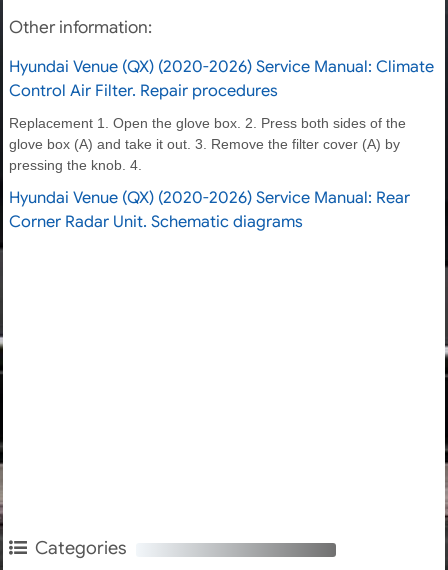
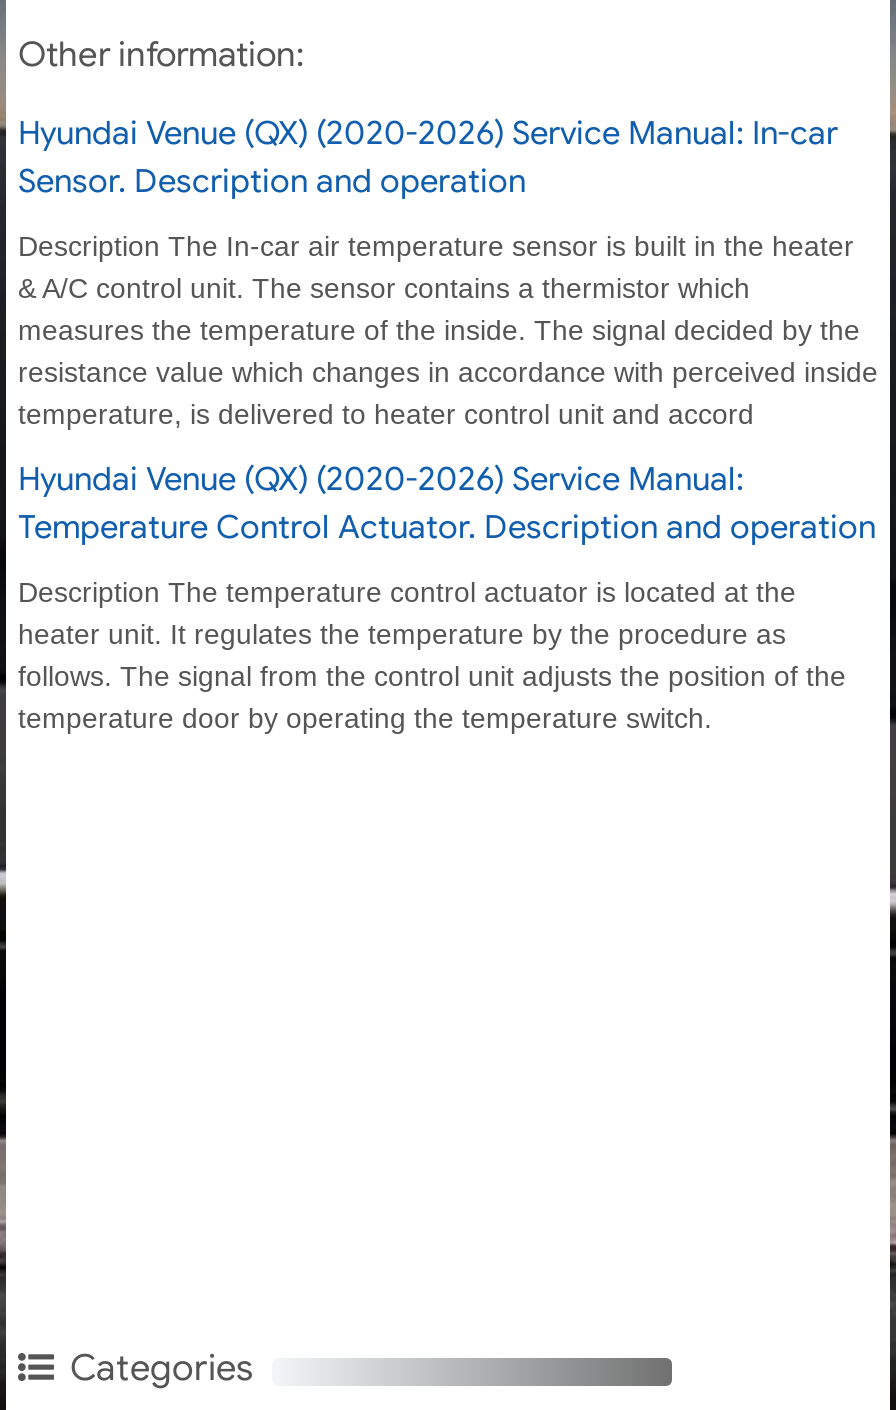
- Hyundai Venue (QX) (2020-2026) Service Manual: Climate
- Control Air Filter. Repair procedures
- Replacement 1. Open the glove box. 2. Press both sides of the
- glove box (A) and take it out. 3. Remove the filter cover (A) by
- pressing the knob. 4.
- Hyundai Venue (QX) (2020-2026) Service Manual: Rear
- Corner Radar Unit. Schematic diagrams
+ Hyundai Venue (QX) (2020-2026) Service Manual: In-car
+ Sensor. Description and operation
+ Description The In-car air temperature sensor is built in the heater
+ & A/C control unit. The sensor contains a thermistor which
+ measures the temperature of the inside. The signal decided by the
+ resistance value which changes in accordance with perceived inside
+ temperature, is delivered to heater control unit and accord
+ Hyundai Venue (QX) (2020-2026) Service Manual:
+ Temperature Control Actuator. Description and operation
+ Description The temperature control actuator is located at the
+ heater unit. It regulates the temperature by the procedure as
+ follows. The signal from the control unit adjusts the position of the
+ temperature door by operating the temperature switch.
